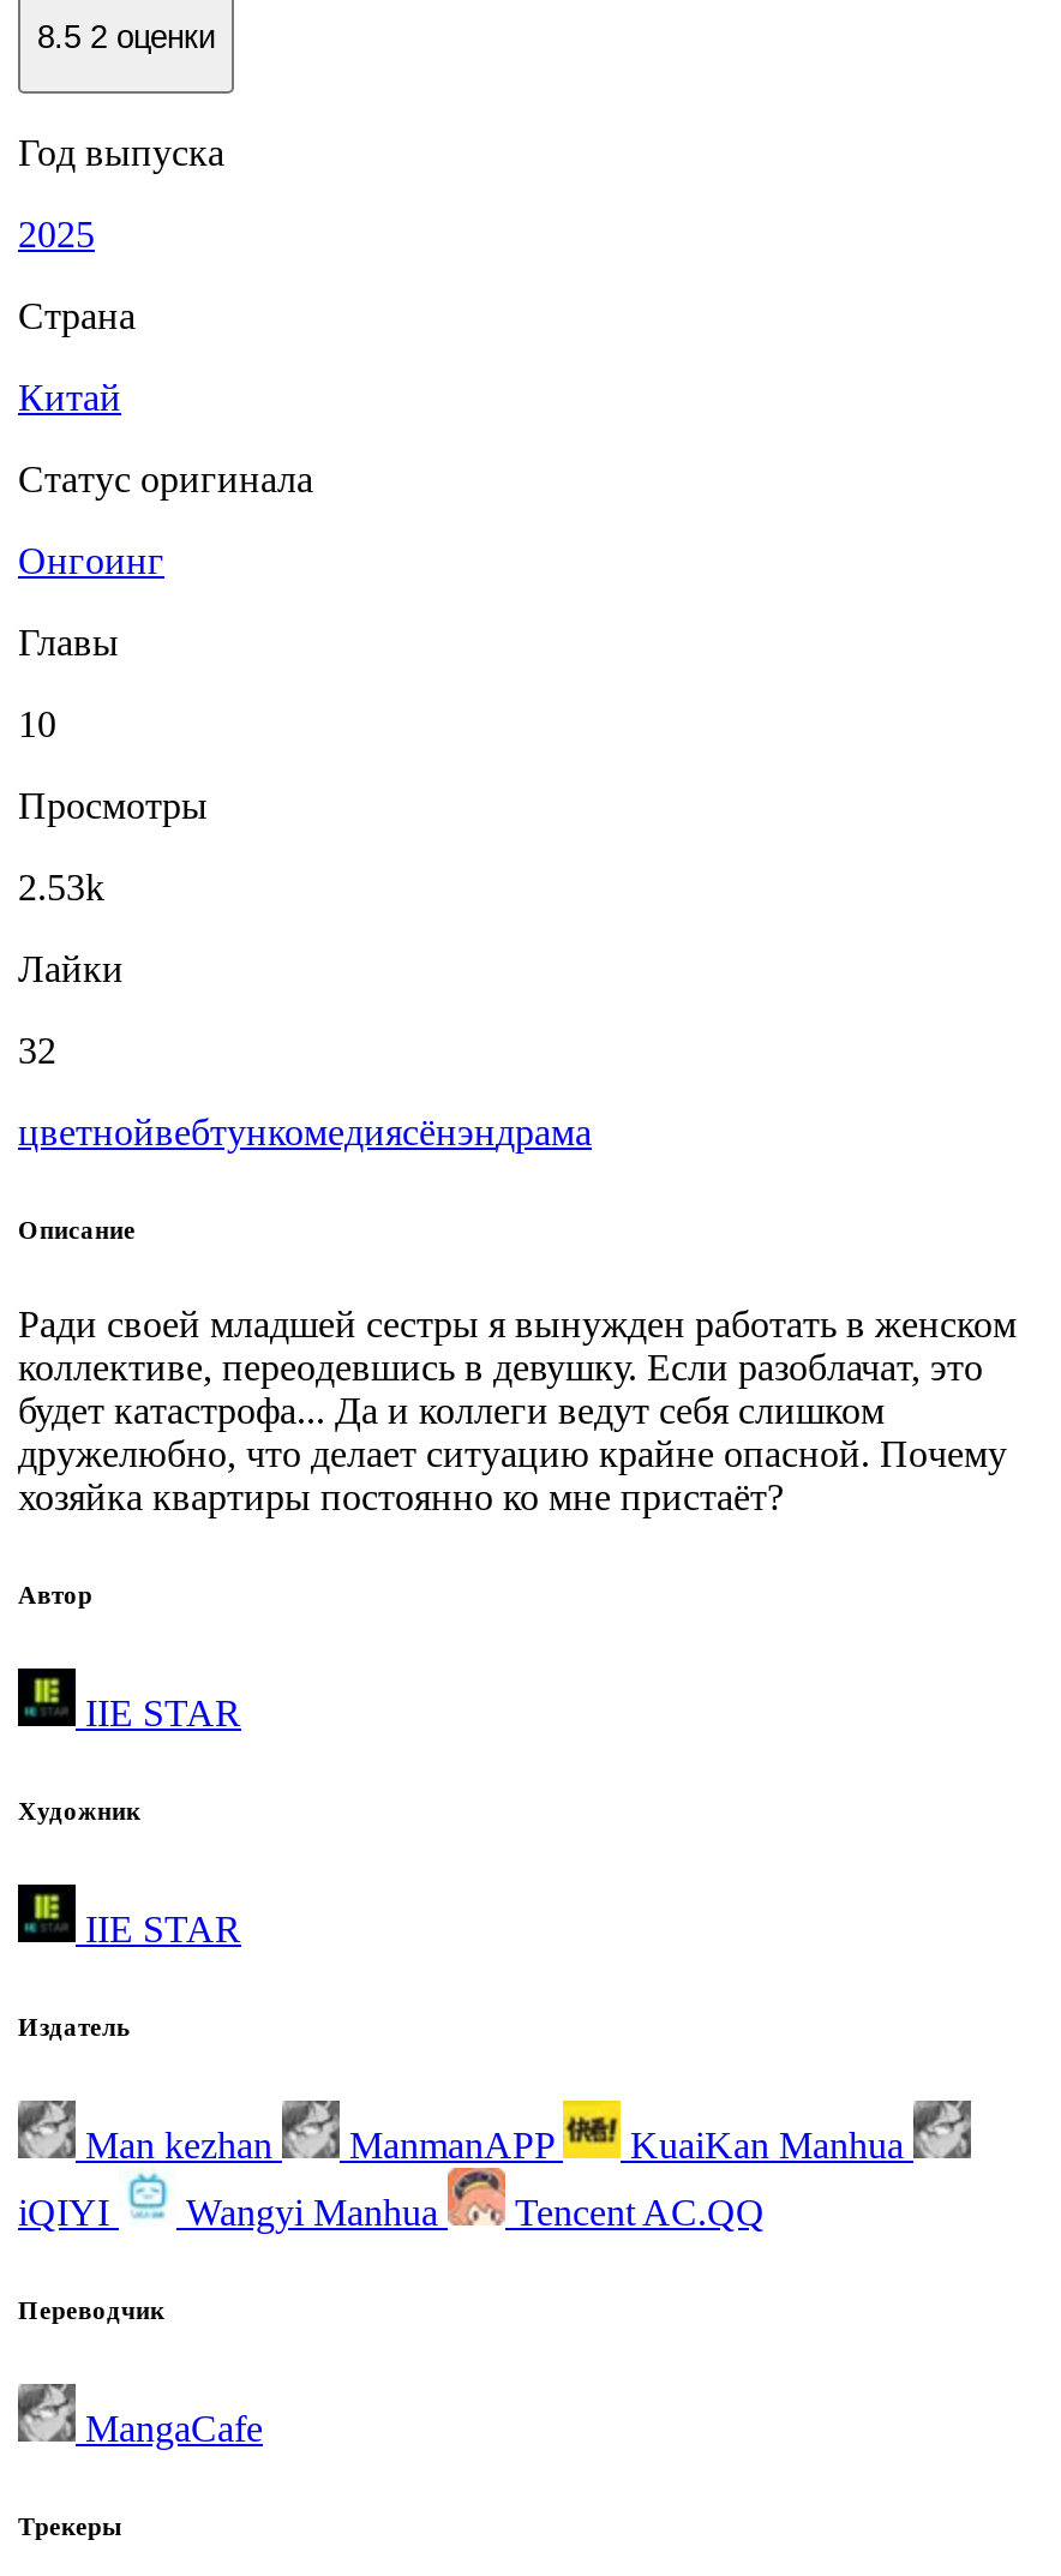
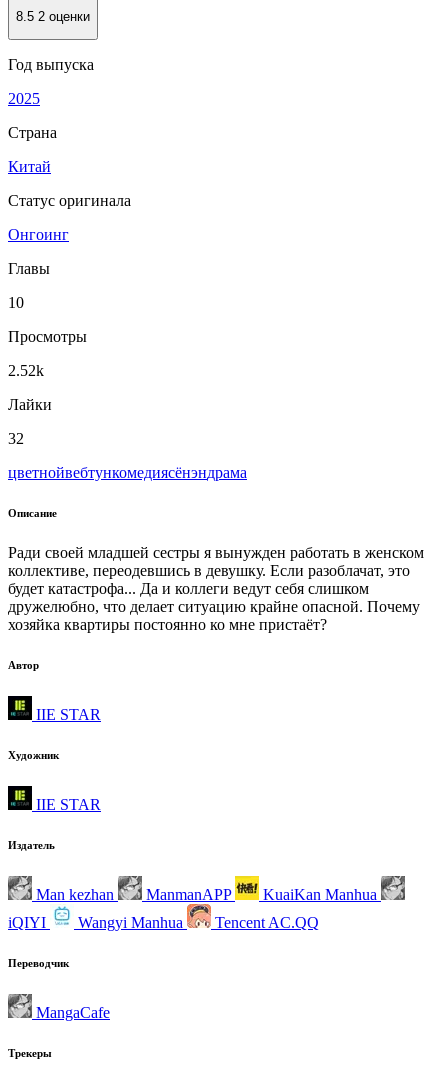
- 2.53k
+ 2.52k
